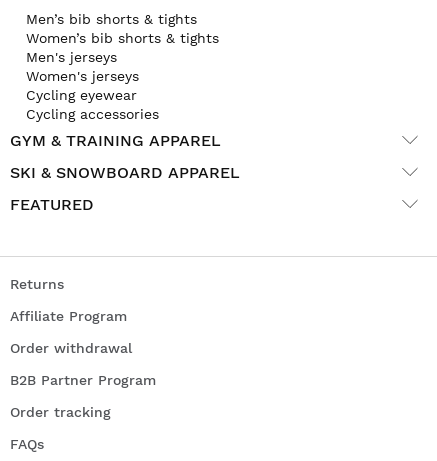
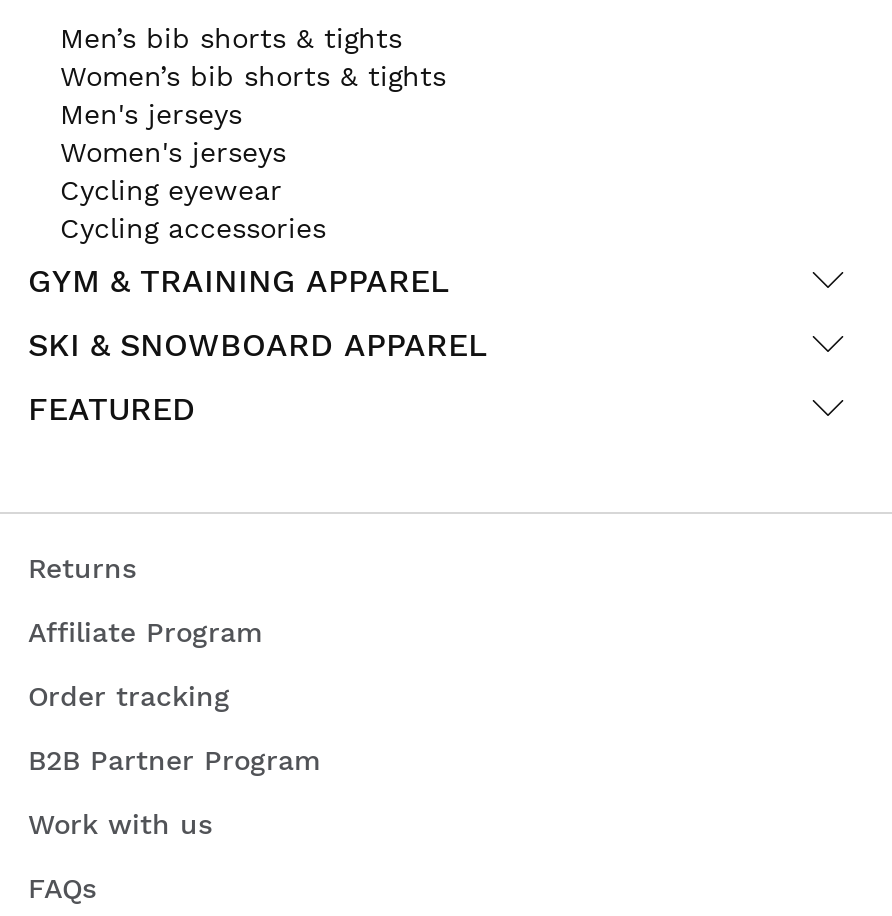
- Order withdrawal

+ Work with us

moved up: Order tracking
